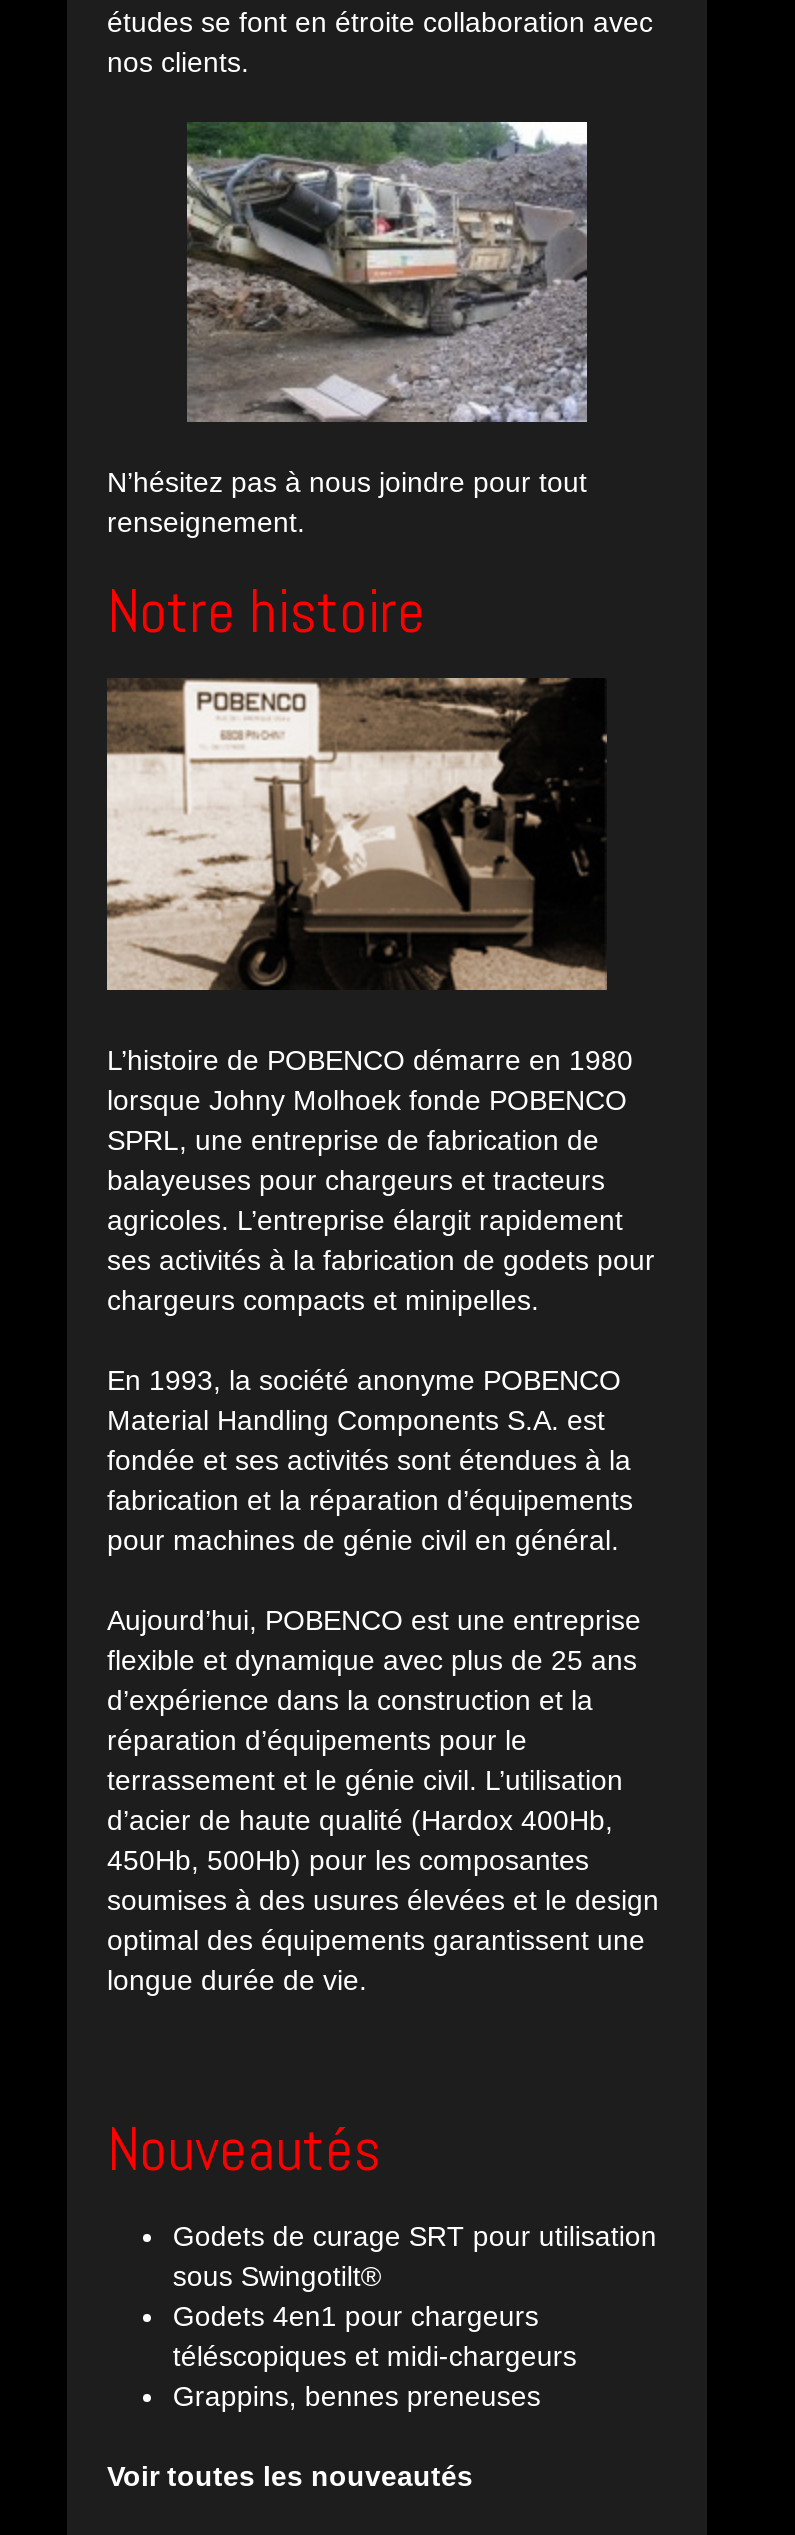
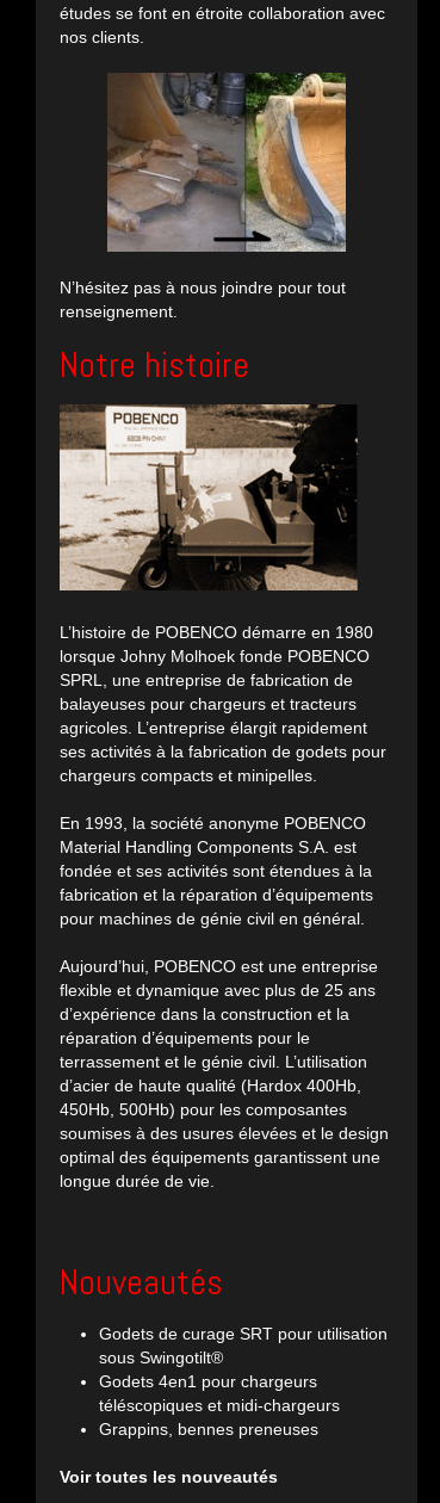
- [image]
+ [image]
